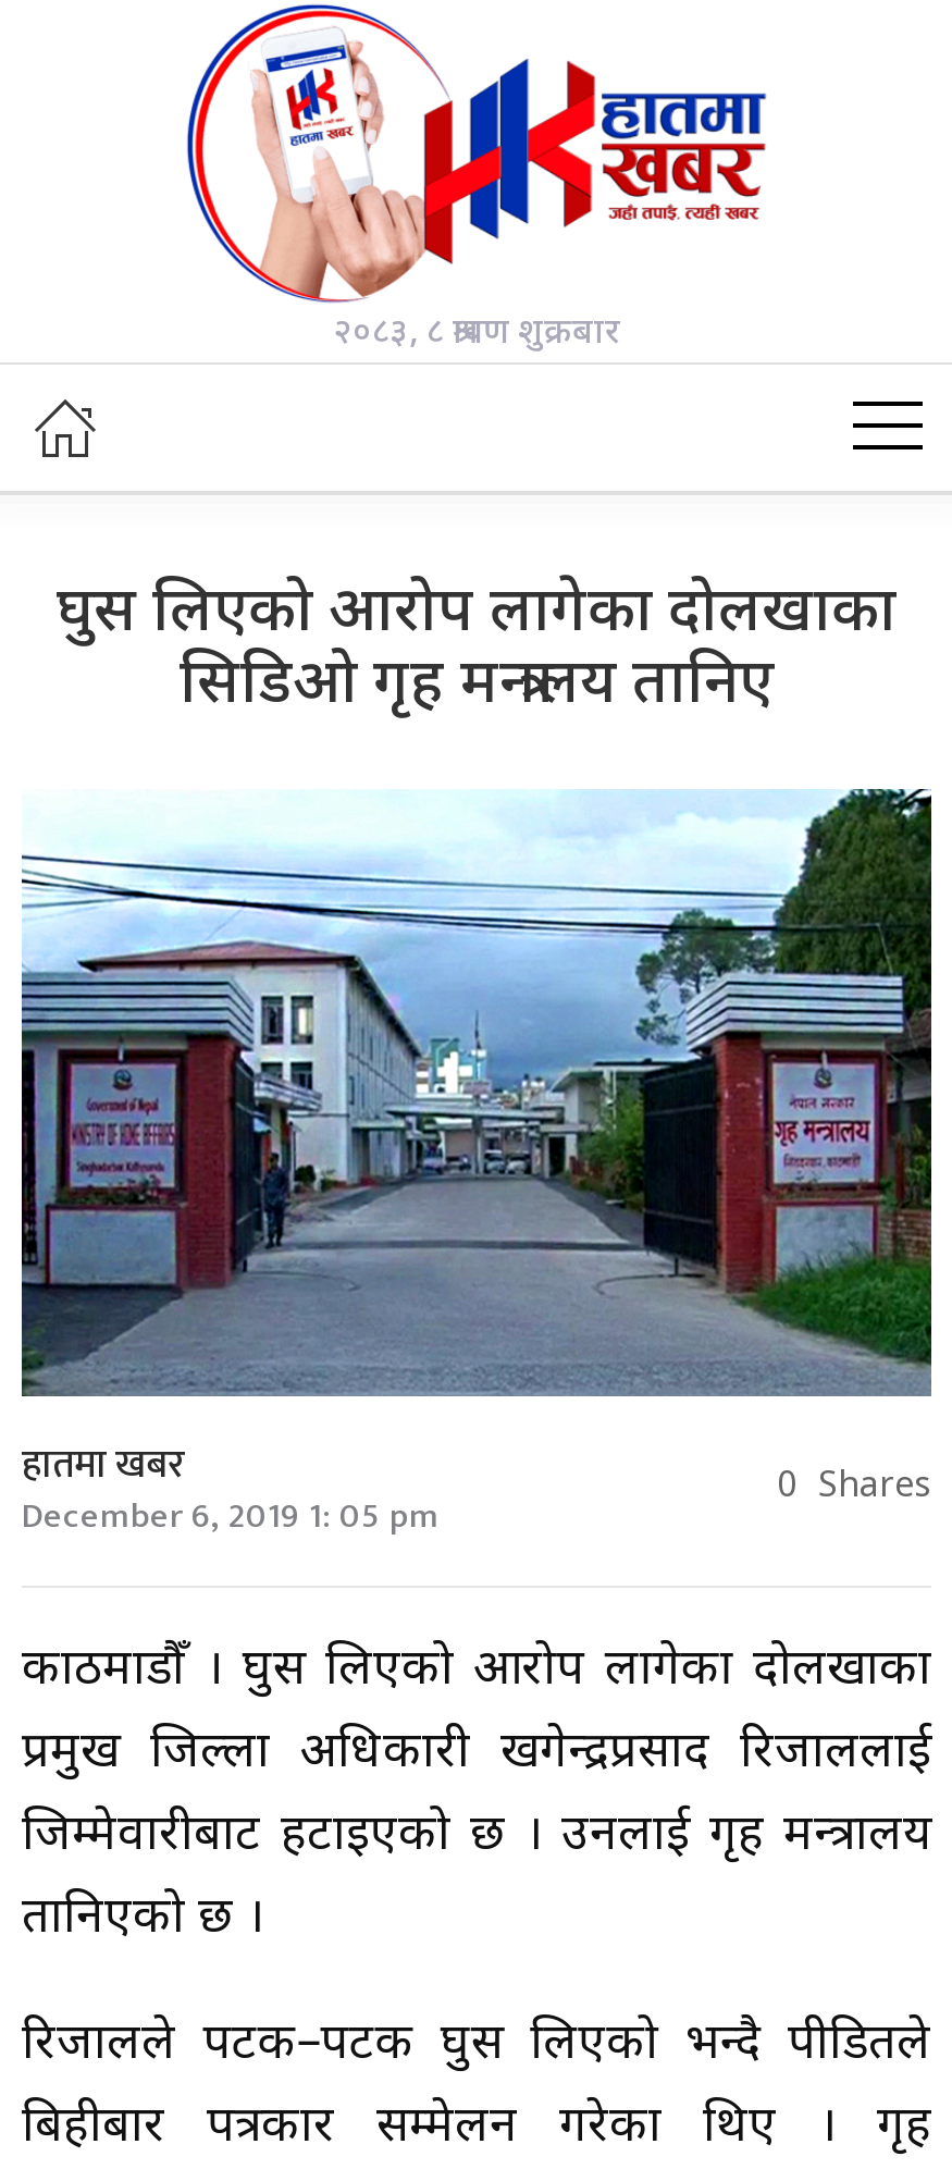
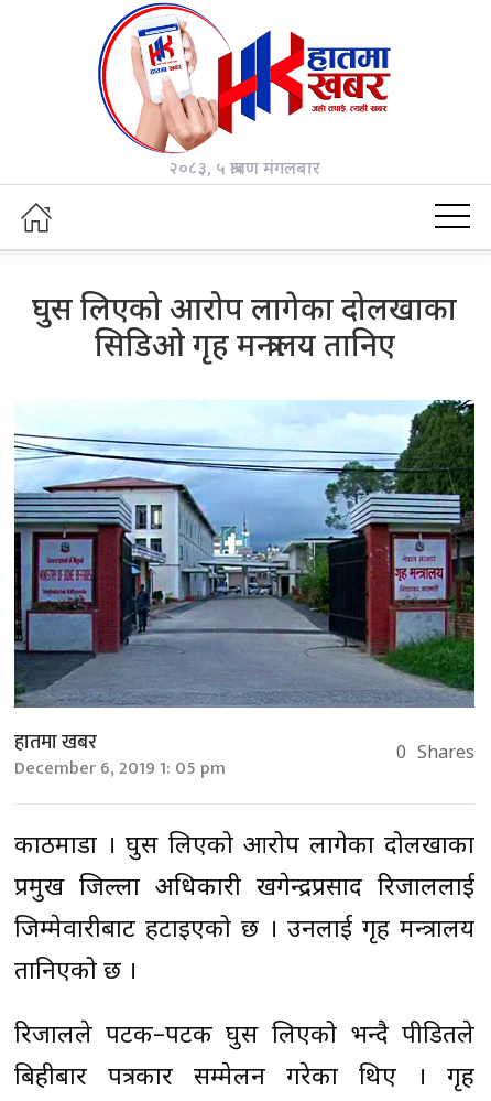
- २०८३, ८ श्रावण शुक्रबार
+ २०८३, ५ श्रावण मंगलबार
